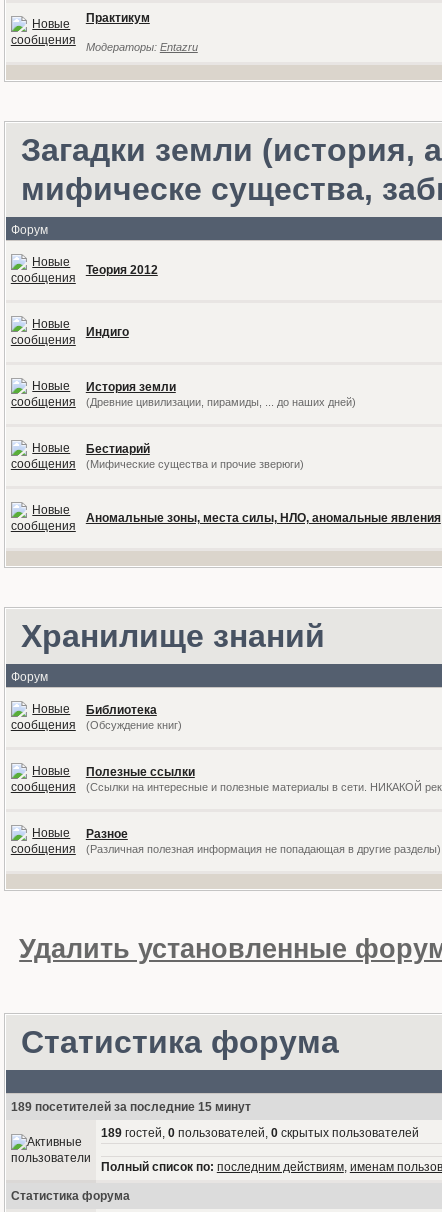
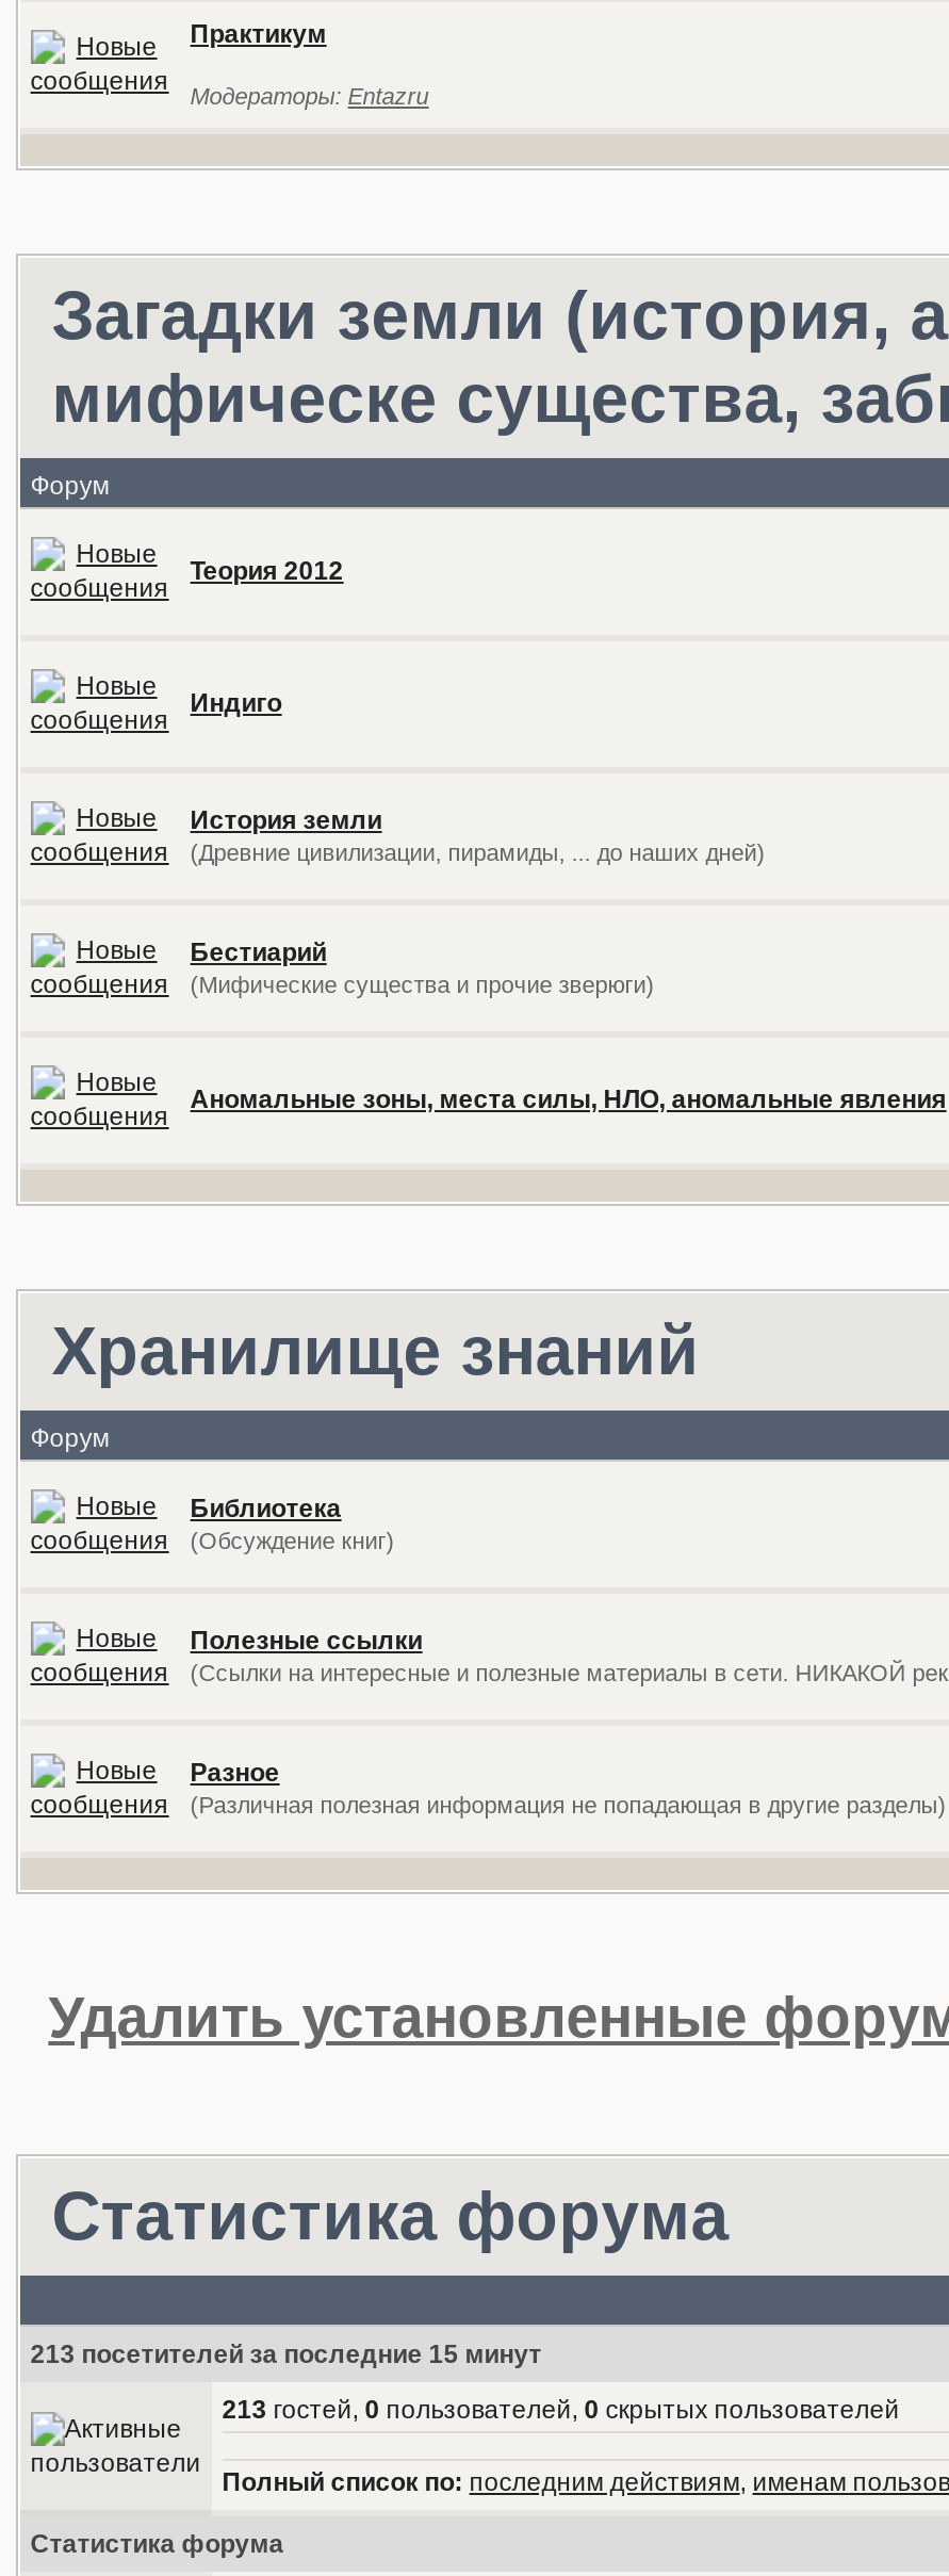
- 189 посетителей за последние 15 минут
+ 213 посетителей за последние 15 минут

- 189 гостей, 0 пользователей, 0 скрытых пользователей
+ 213 гостей, 0 пользователей, 0 скрытых пользователей
